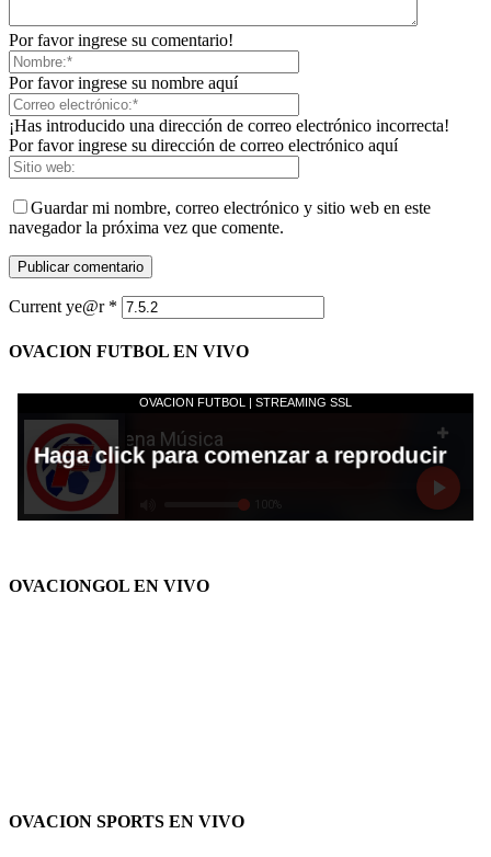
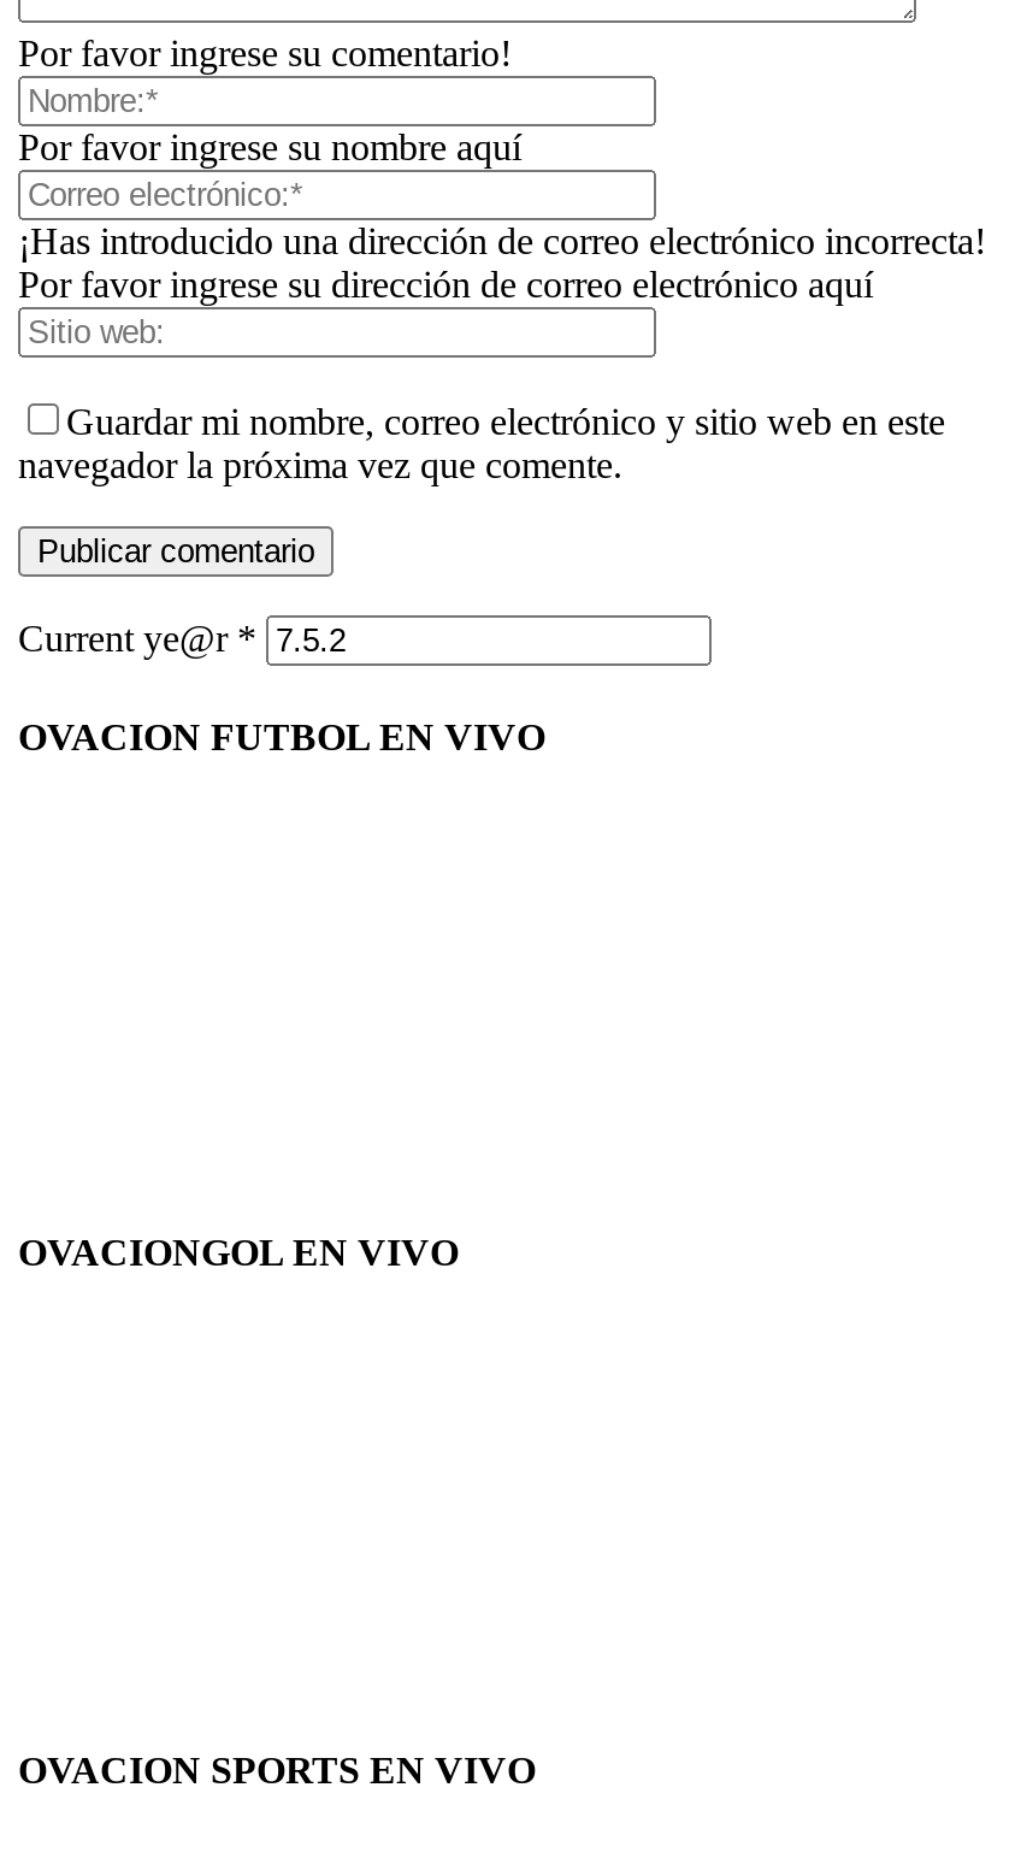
- [image]
